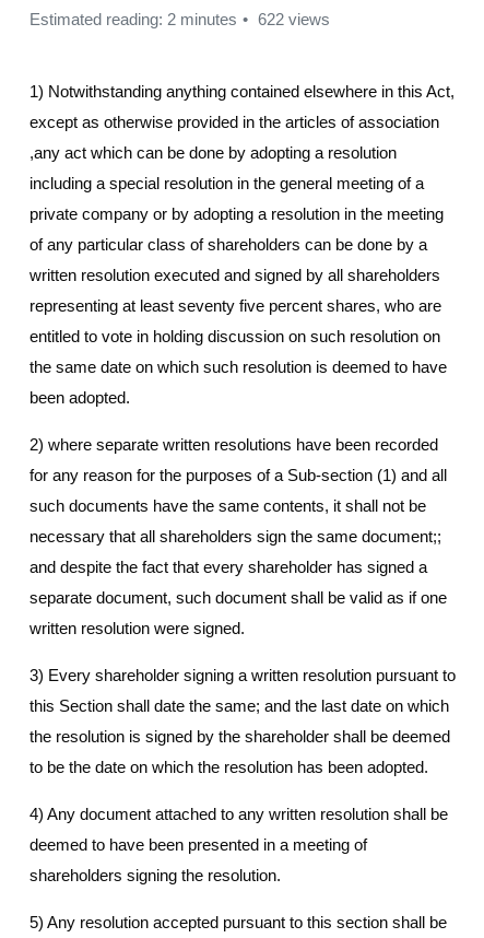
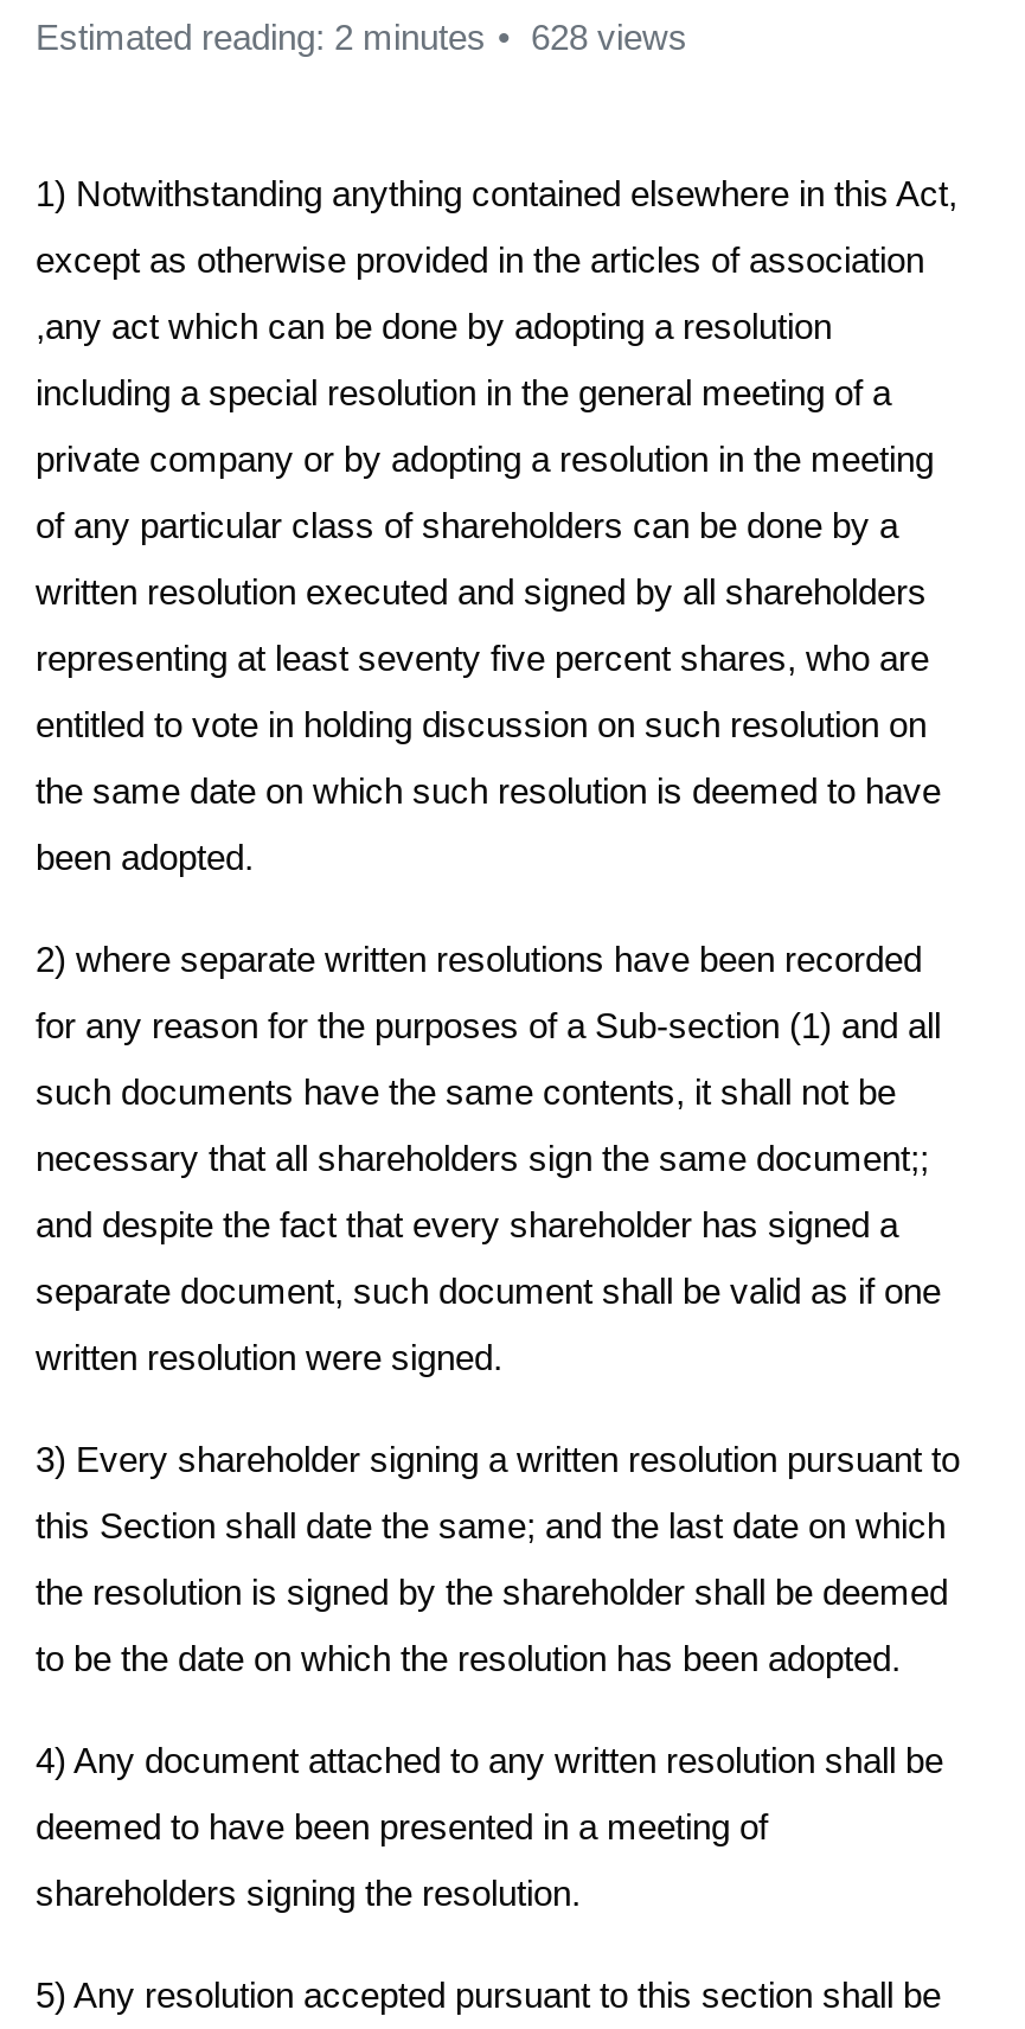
- Estimated reading: 2 minutes 622 views
+ Estimated reading: 2 minutes 628 views
